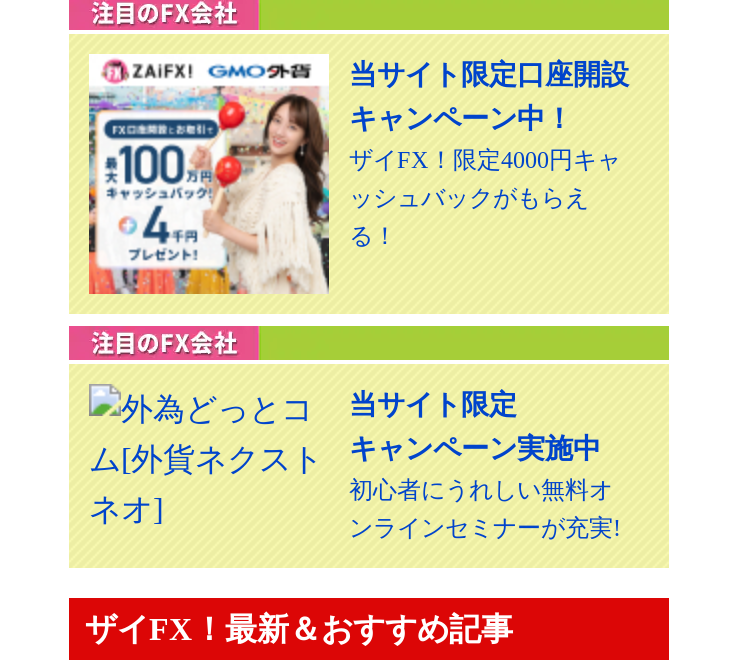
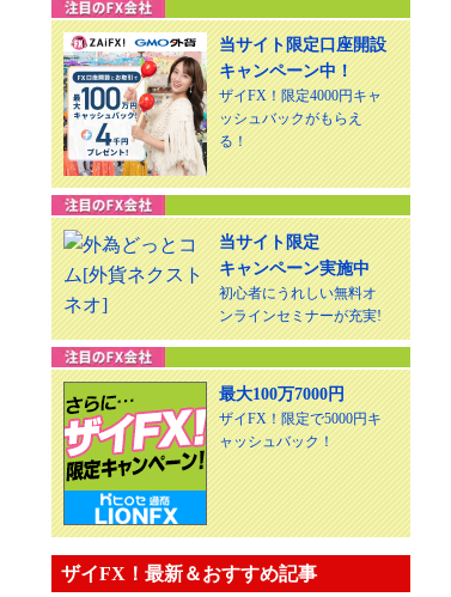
+ [image]
+ 最大100万7000円
+ ザイFX！限定で5000円キ
+ ャッシュバック！
